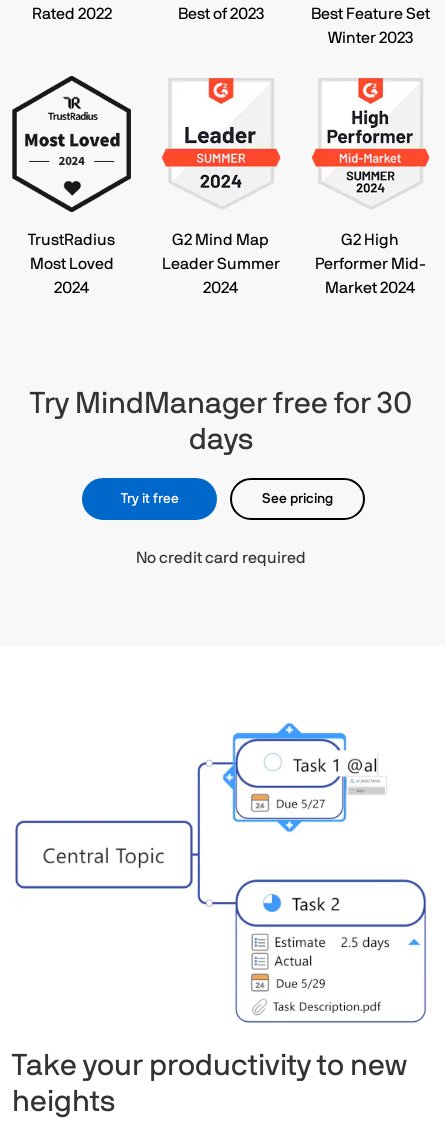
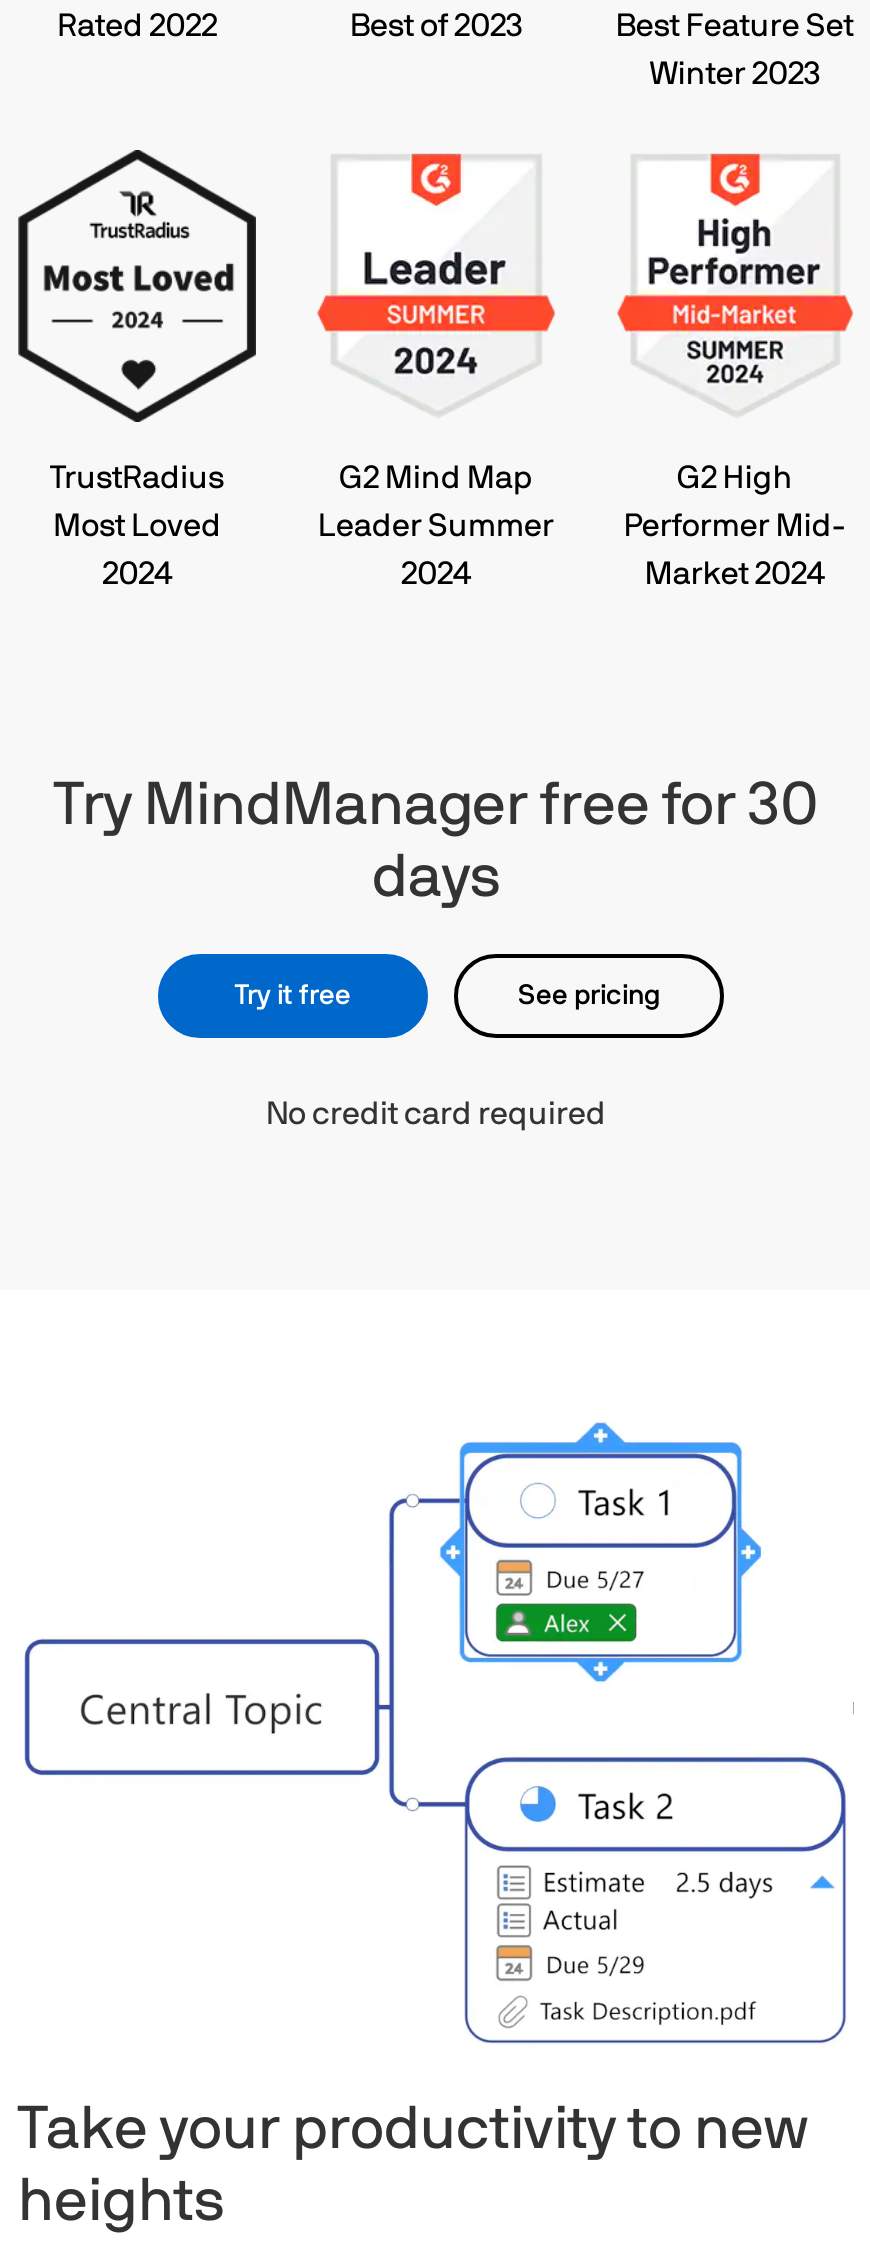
- [image]
+ [image]
